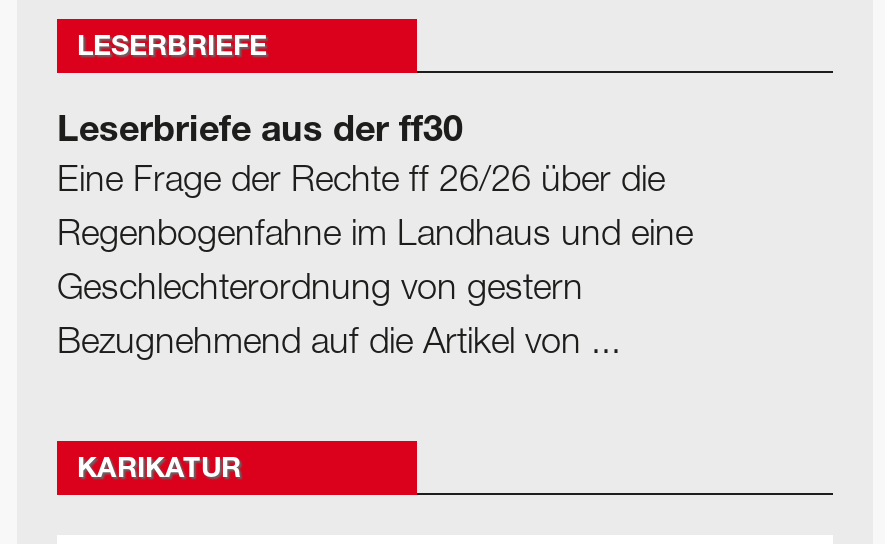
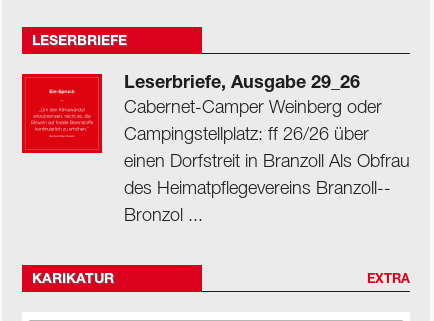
- Leserbriefe aus der ff30
- Eine Frage der Rechte ff 26/26 über die
- Regenbogenfahne im Landhaus und eine
- Geschlechterordnung von gestern
- Bezugnehmend auf die Artikel von ...
+ Leserbriefe, Ausgabe 29_26
+ Cabernet-Camper Weinberg oder
+ Campingstellplatz: ff 26/26 über
+ einen Dorfstreit in Branzoll Als Obfrau
+ des Heimatpflegevereins Branzoll-
+ Bronzol ...

+ EXTRA
